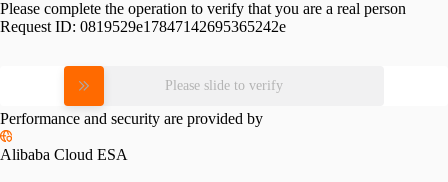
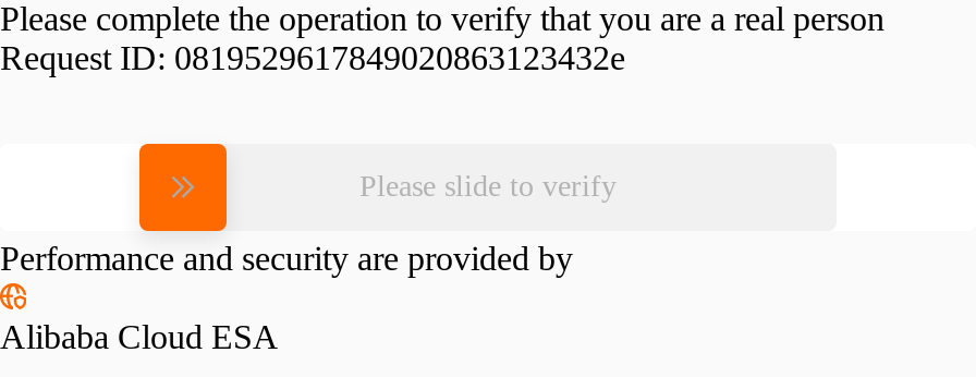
- Request ID: 0819529e17847142695365242e
+ Request ID: 0819529617849020863123432e
